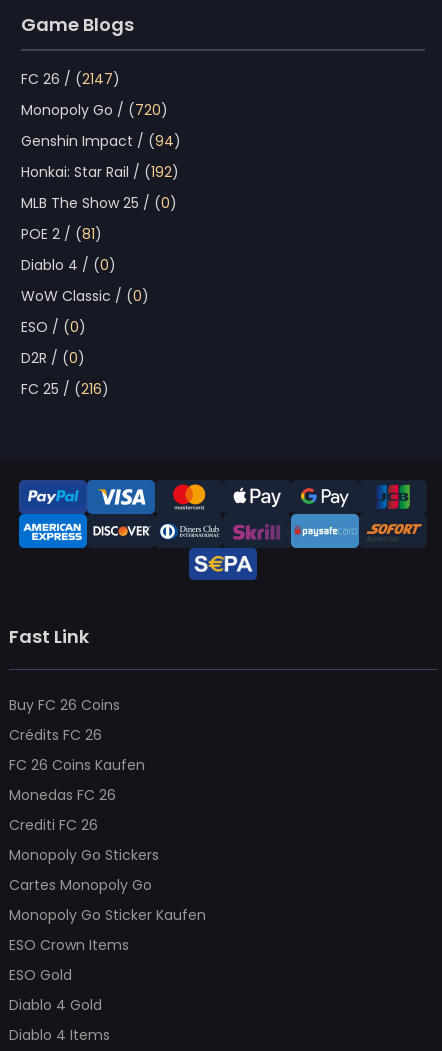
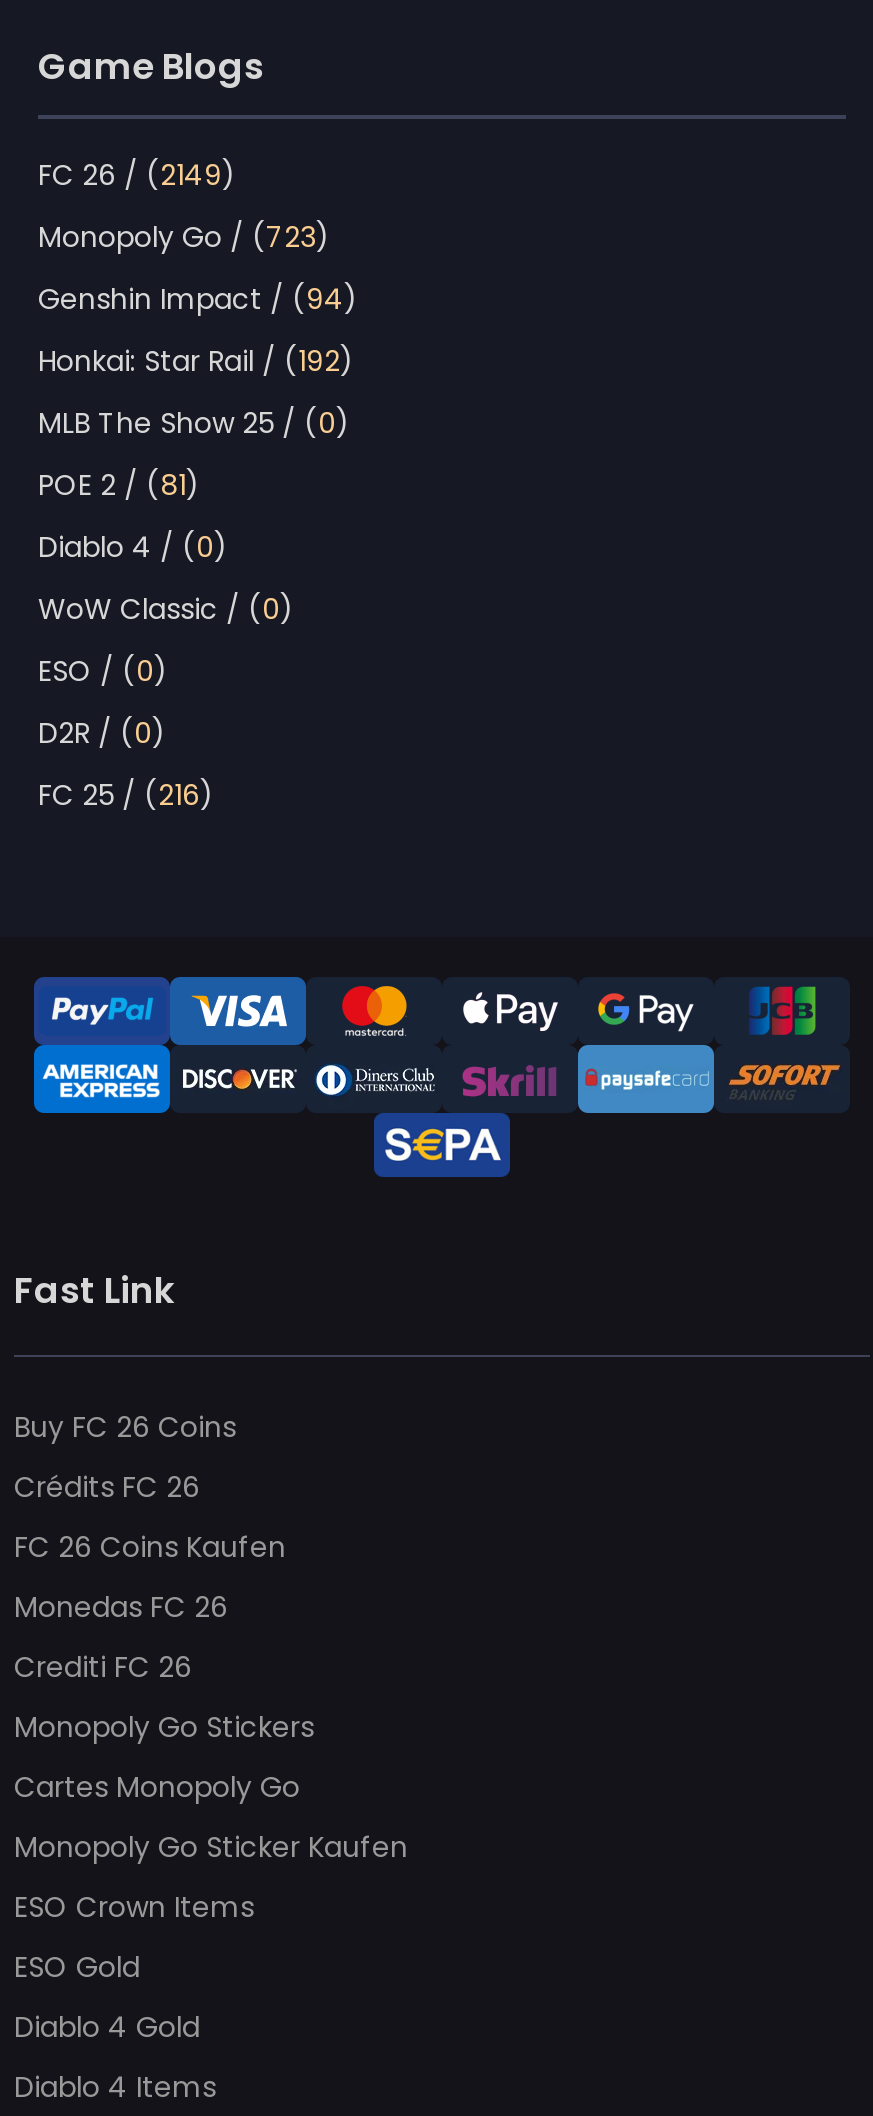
- FC 26 / (2147)
+ FC 26 / (2149)

- Monopoly Go / (720)
+ Monopoly Go / (723)
